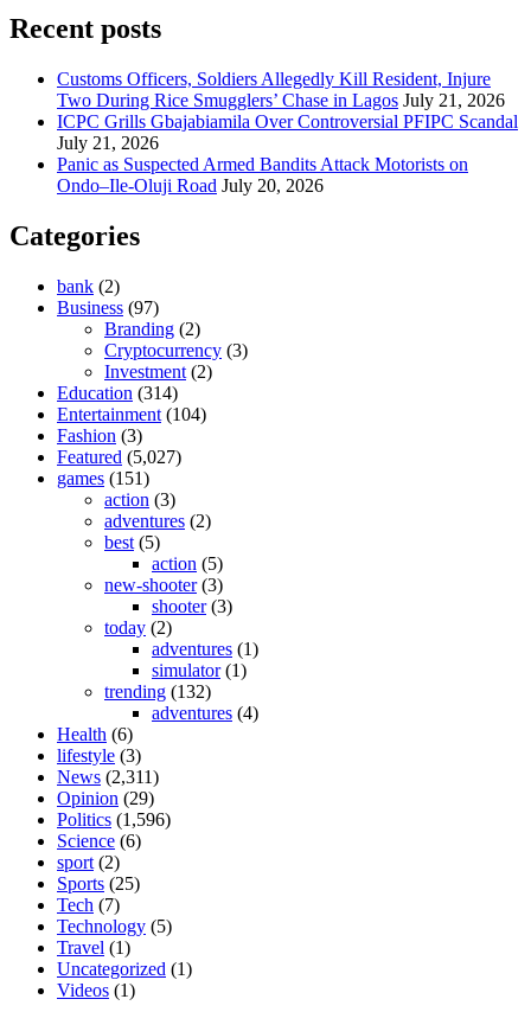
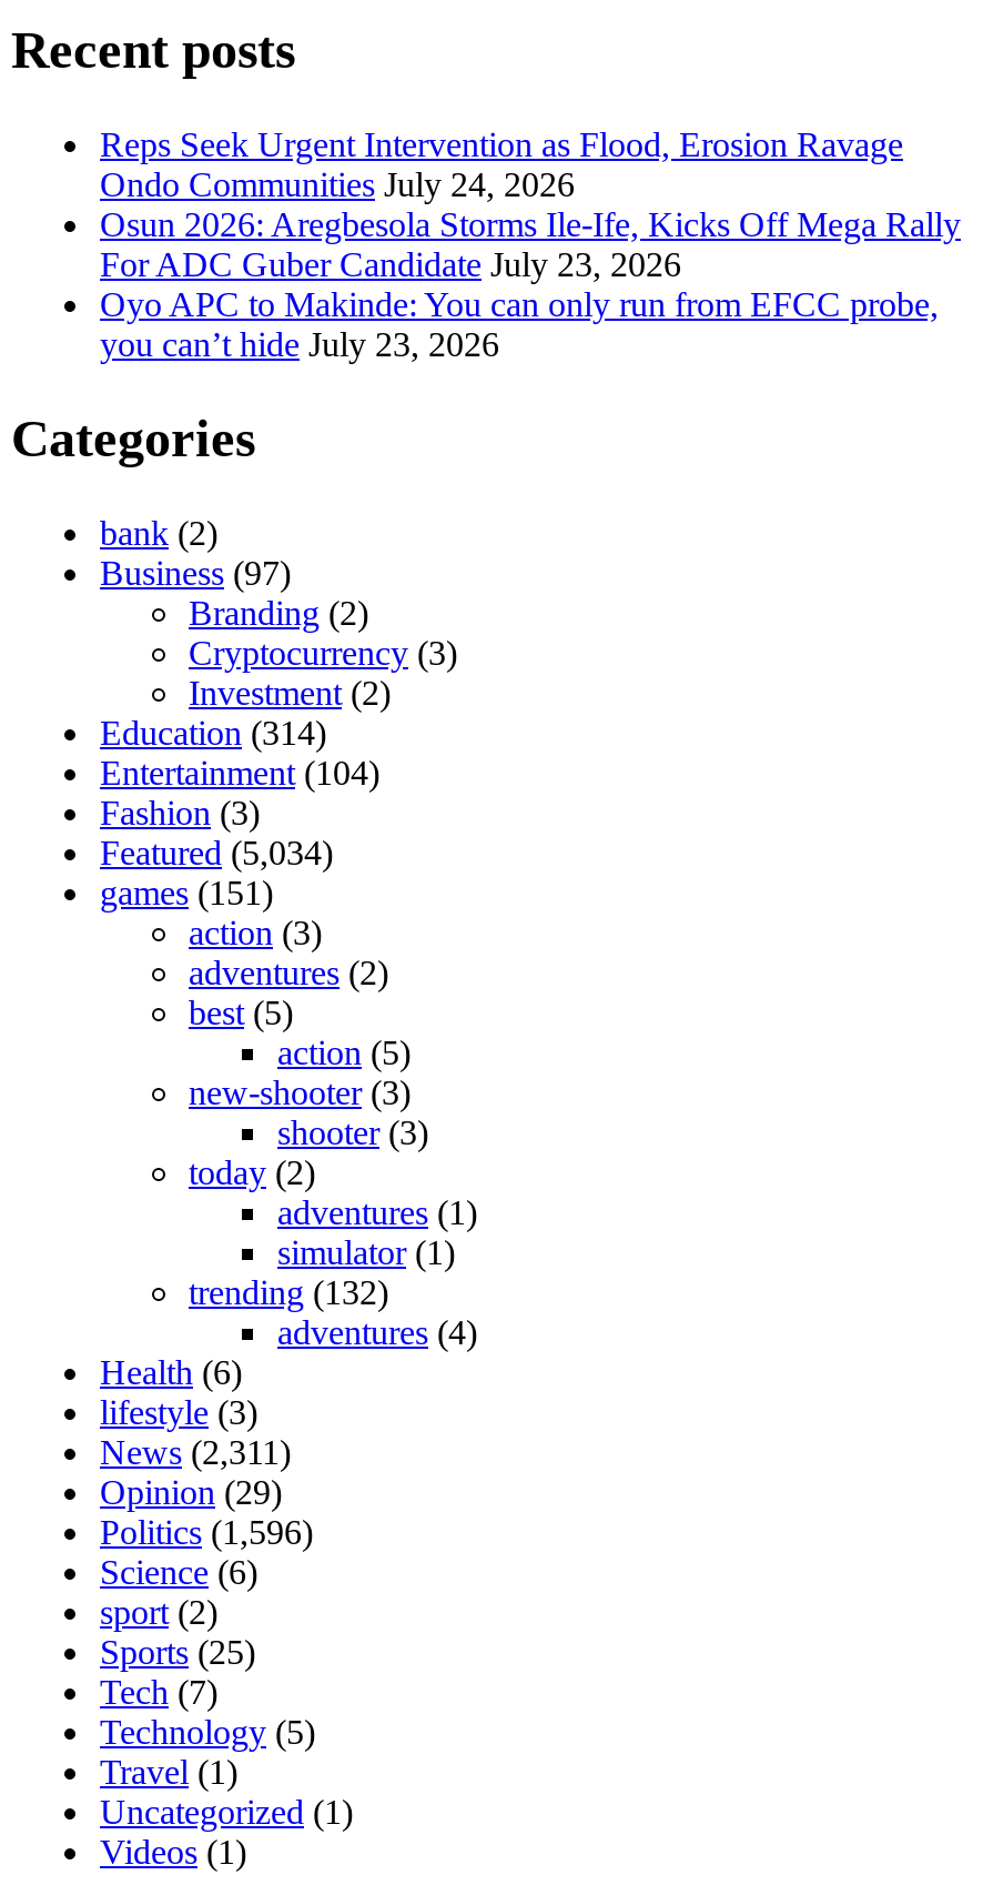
- Customs Officers, Soldiers Allegedly Kill Resident, Injure
- Two During Rice Smugglers’ Chase in Lagos July 21, 2026
- ICPC Grills Gbajabiamila Over Controversial PFIPC Scandal
- July 21, 2026
- Panic as Suspected Armed Bandits Attack Motorists on
- Ondo–Ile-Oluji Road July 20, 2026
+ Reps Seek Urgent Intervention as Flood, Erosion Ravage
+ Ondo Communities July 24, 2026
+ Osun 2026: Aregbesola Storms Ile-Ife, Kicks Off Mega Rally
+ For ADC Guber Candidate July 23, 2026
+ Oyo APC to Makinde: You can only run from EFCC probe,
+ you can’t hide July 23, 2026

- Featured (5,027)
+ Featured (5,034)
